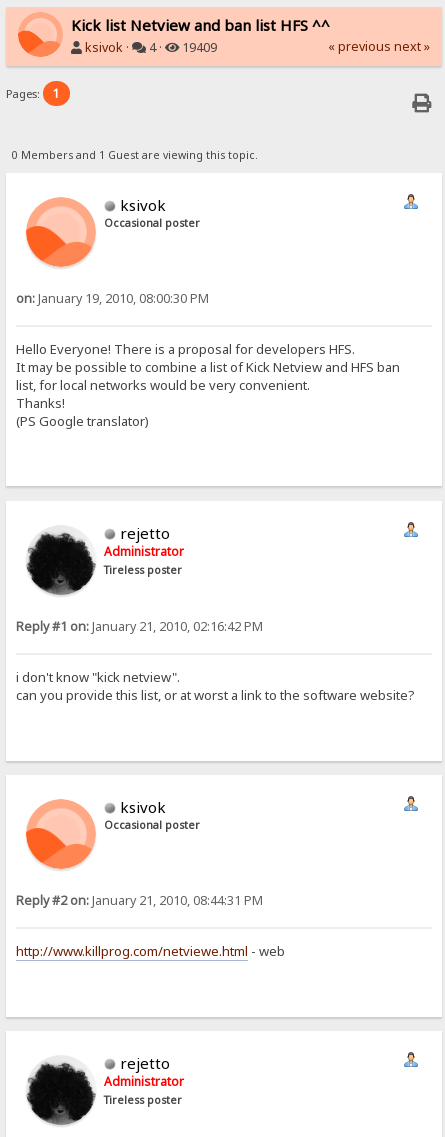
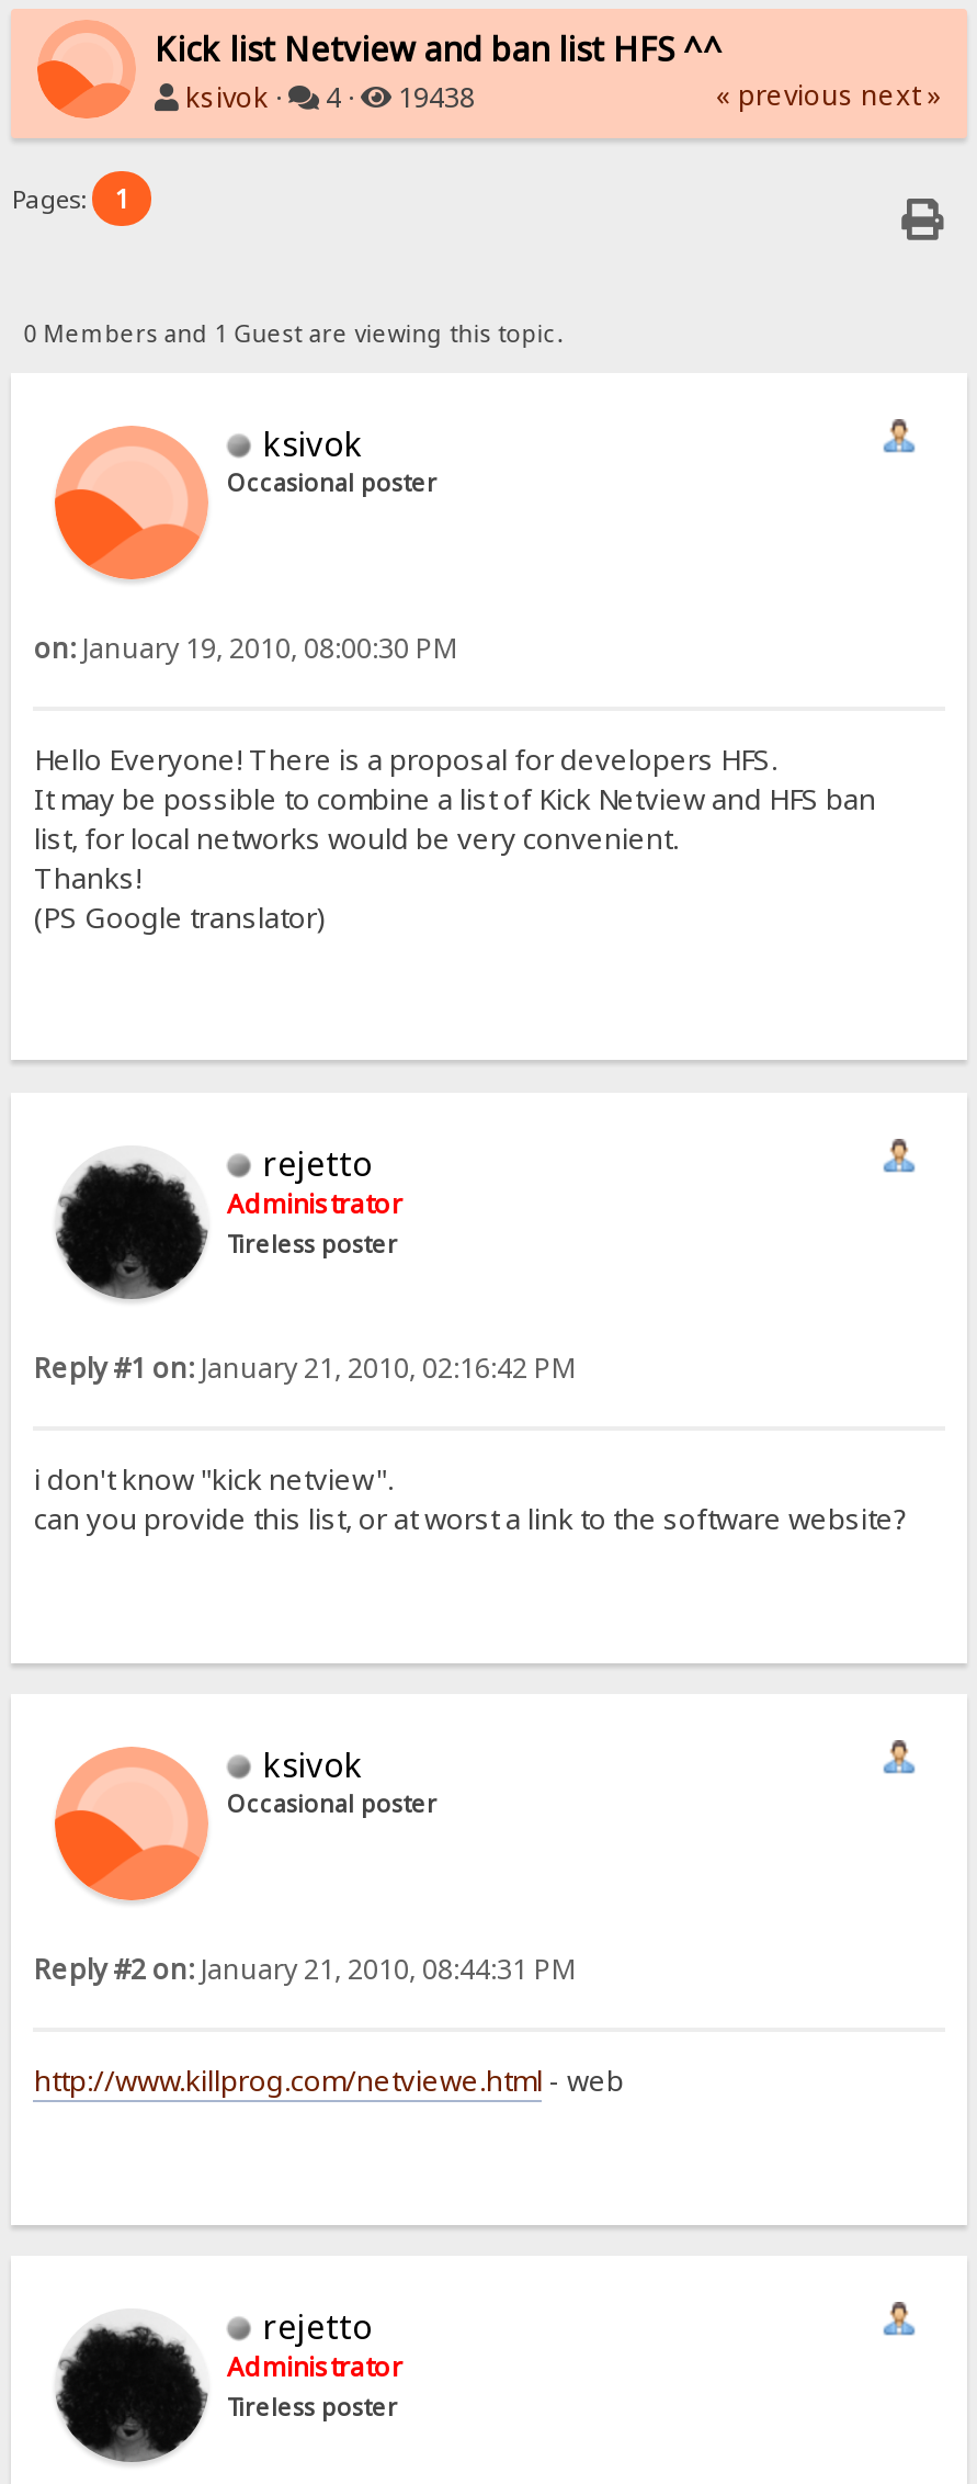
- ksivok · 4 · 19409
+ ksivok · 4 · 19438
